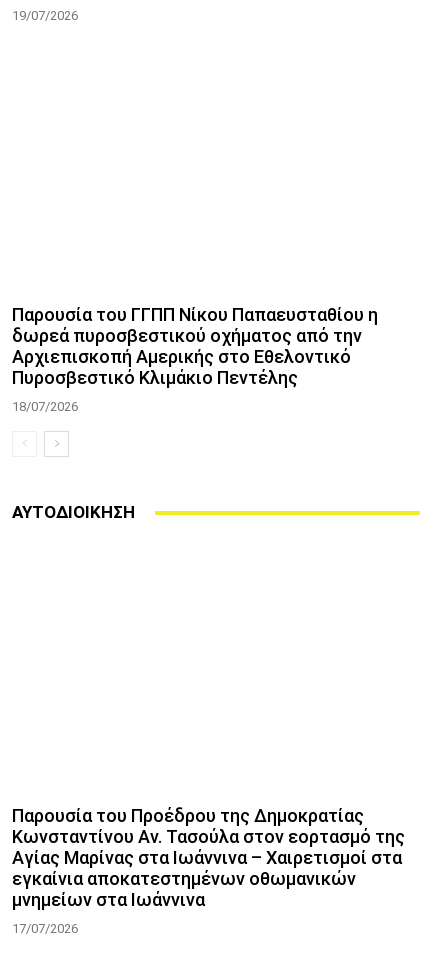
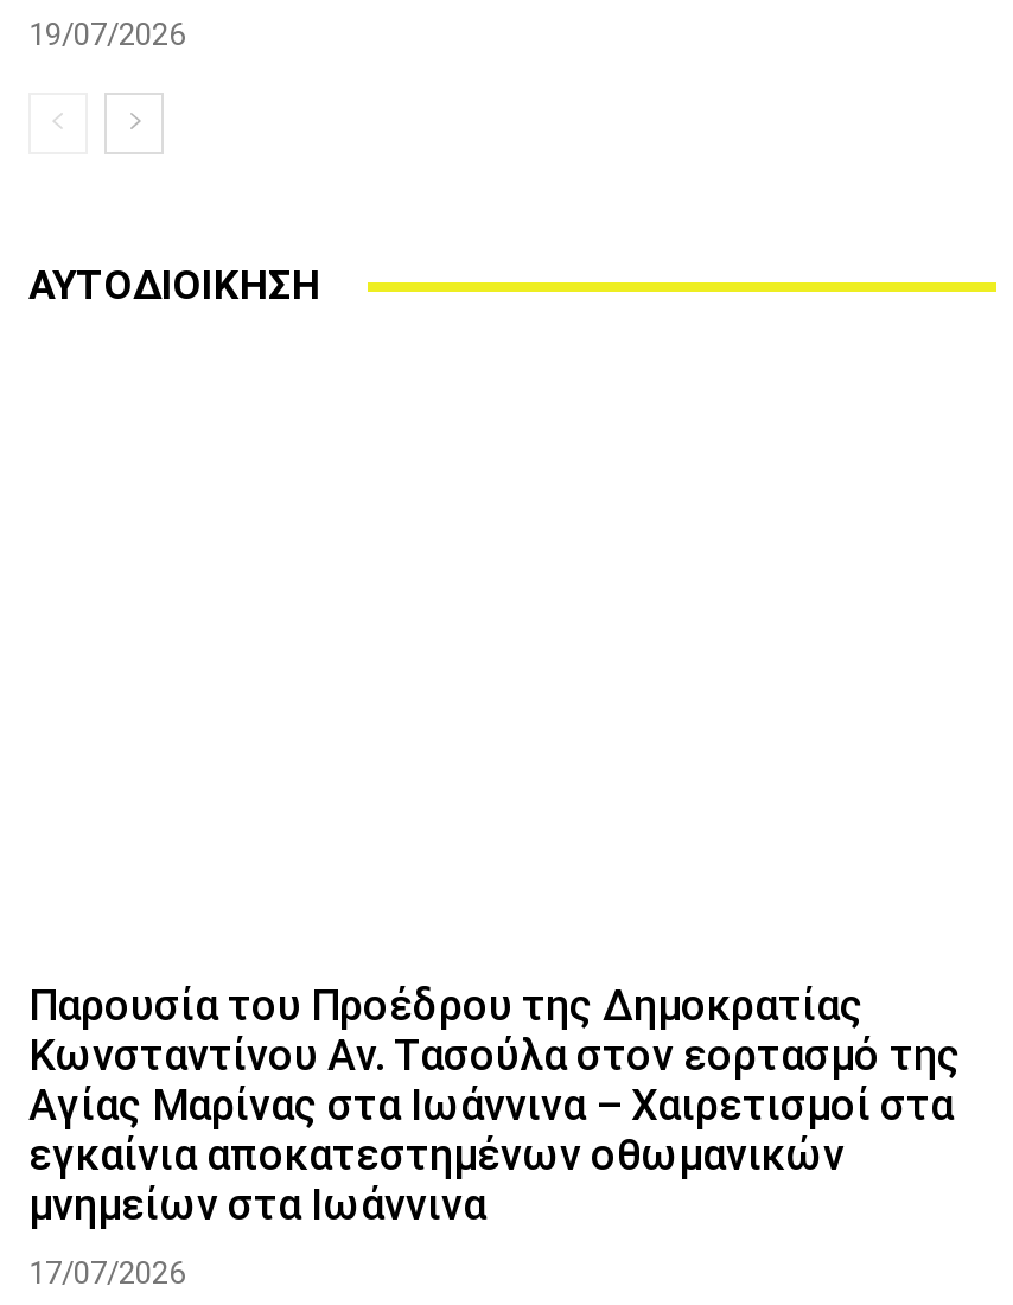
- Παρουσία του ΓΓΠΠ Νίκου Παπαευσταθίου η
- δωρεά πυροσβεστικού οχήματος από την
- Αρχιεπισκοπή Αμερικής στο Εθελοντικό
- Πυροσβεστικό Κλιμάκιο Πεντέλης
- 18/07/2026
